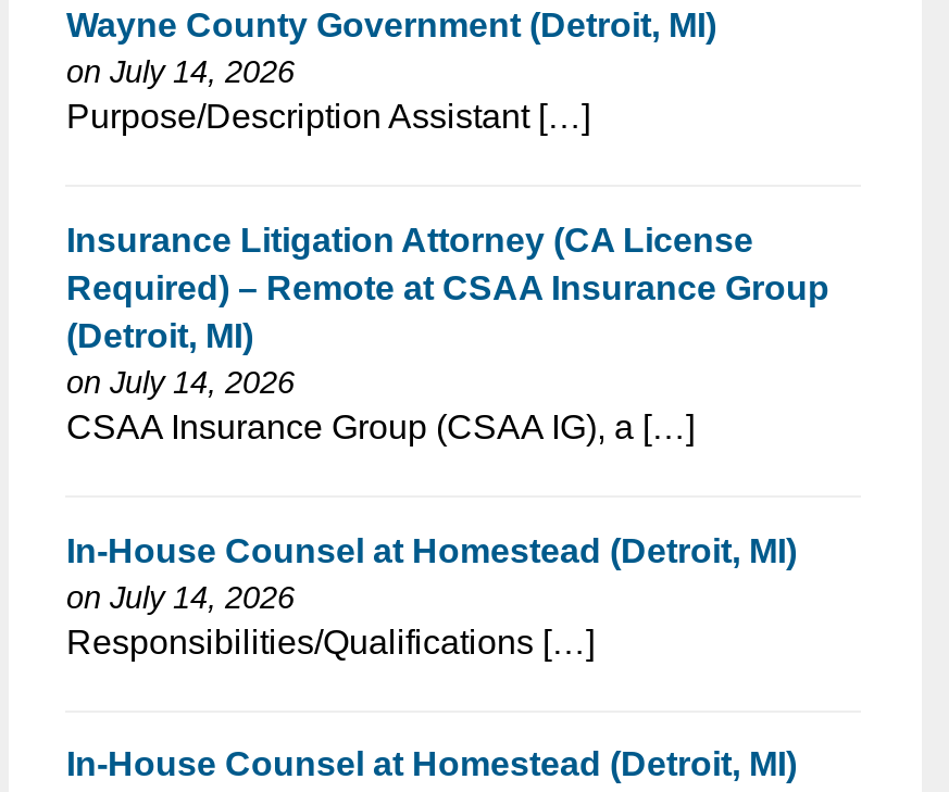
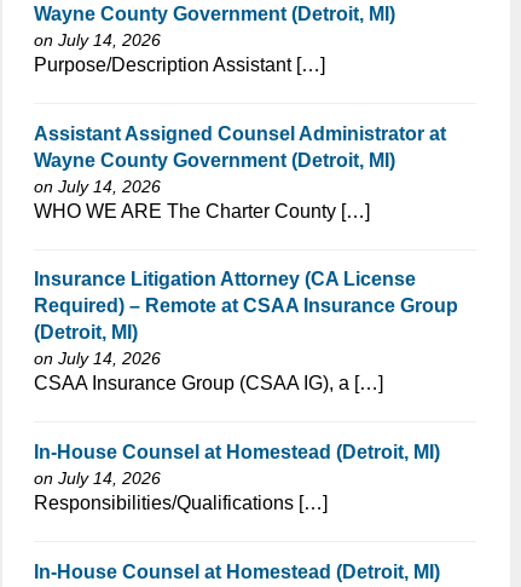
+ Assistant Assigned Counsel Administrator at
+ Wayne County Government (Detroit, MI)
+ on July 14, 2026
+ ‌‌‌‌‌‌‌‌‌‌‌‌‌‌‌‌‌‌WHO WE ARE The Charter County […]
